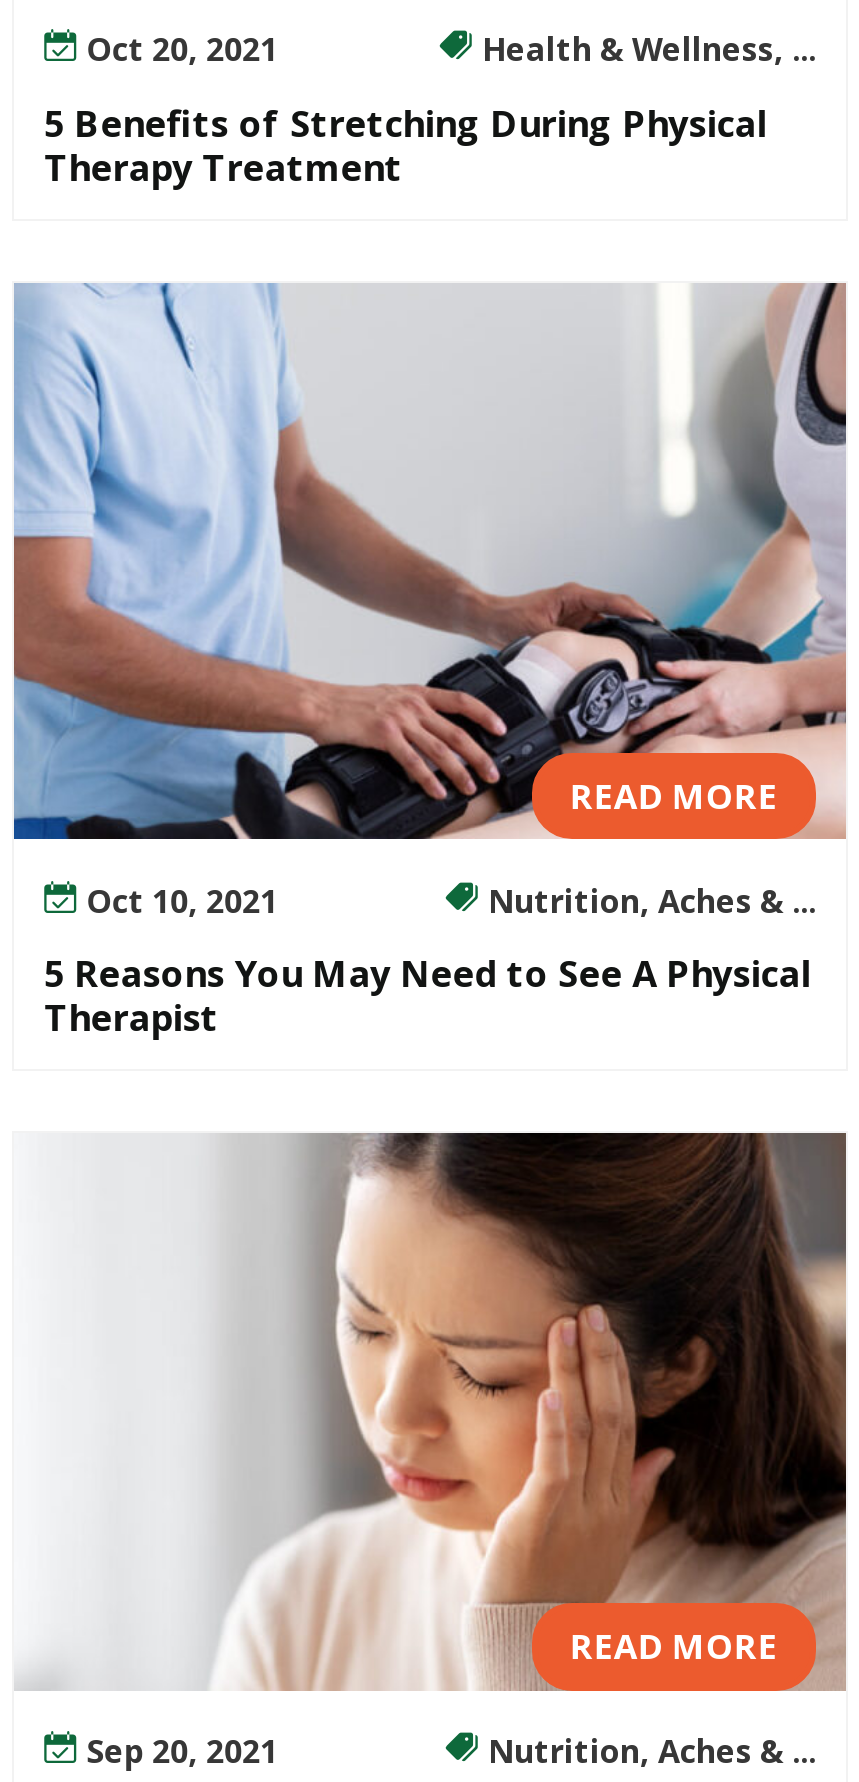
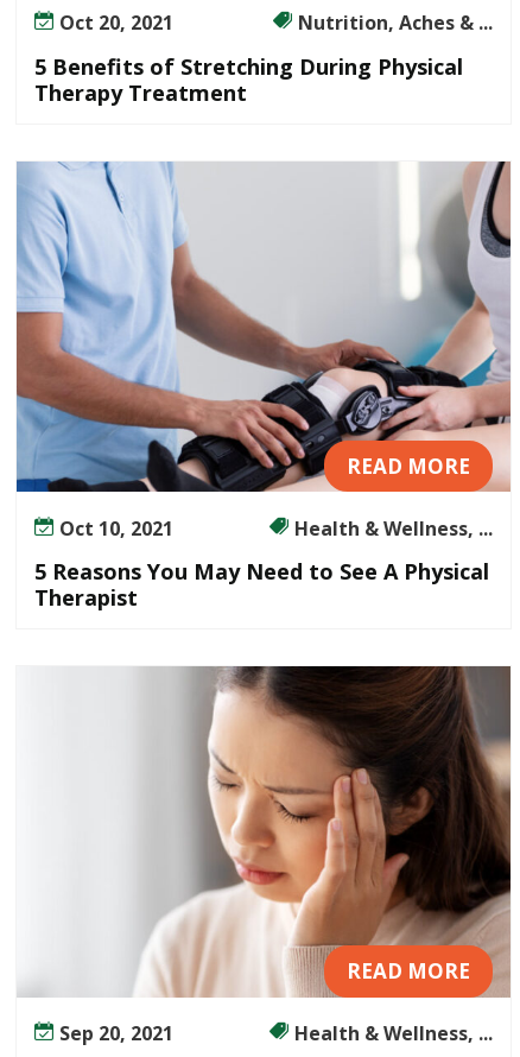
- Health & Wellness, ...
+ Nutrition, Aches & ...

- Nutrition, Aches & ...
+ Health & Wellness, ...

- Nutrition, Aches & ...
+ Health & Wellness, ...
